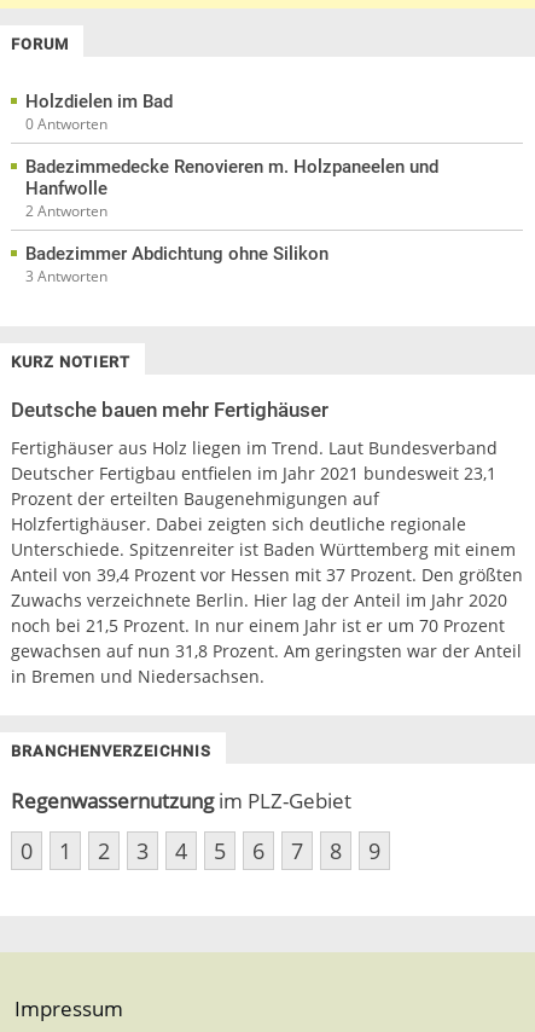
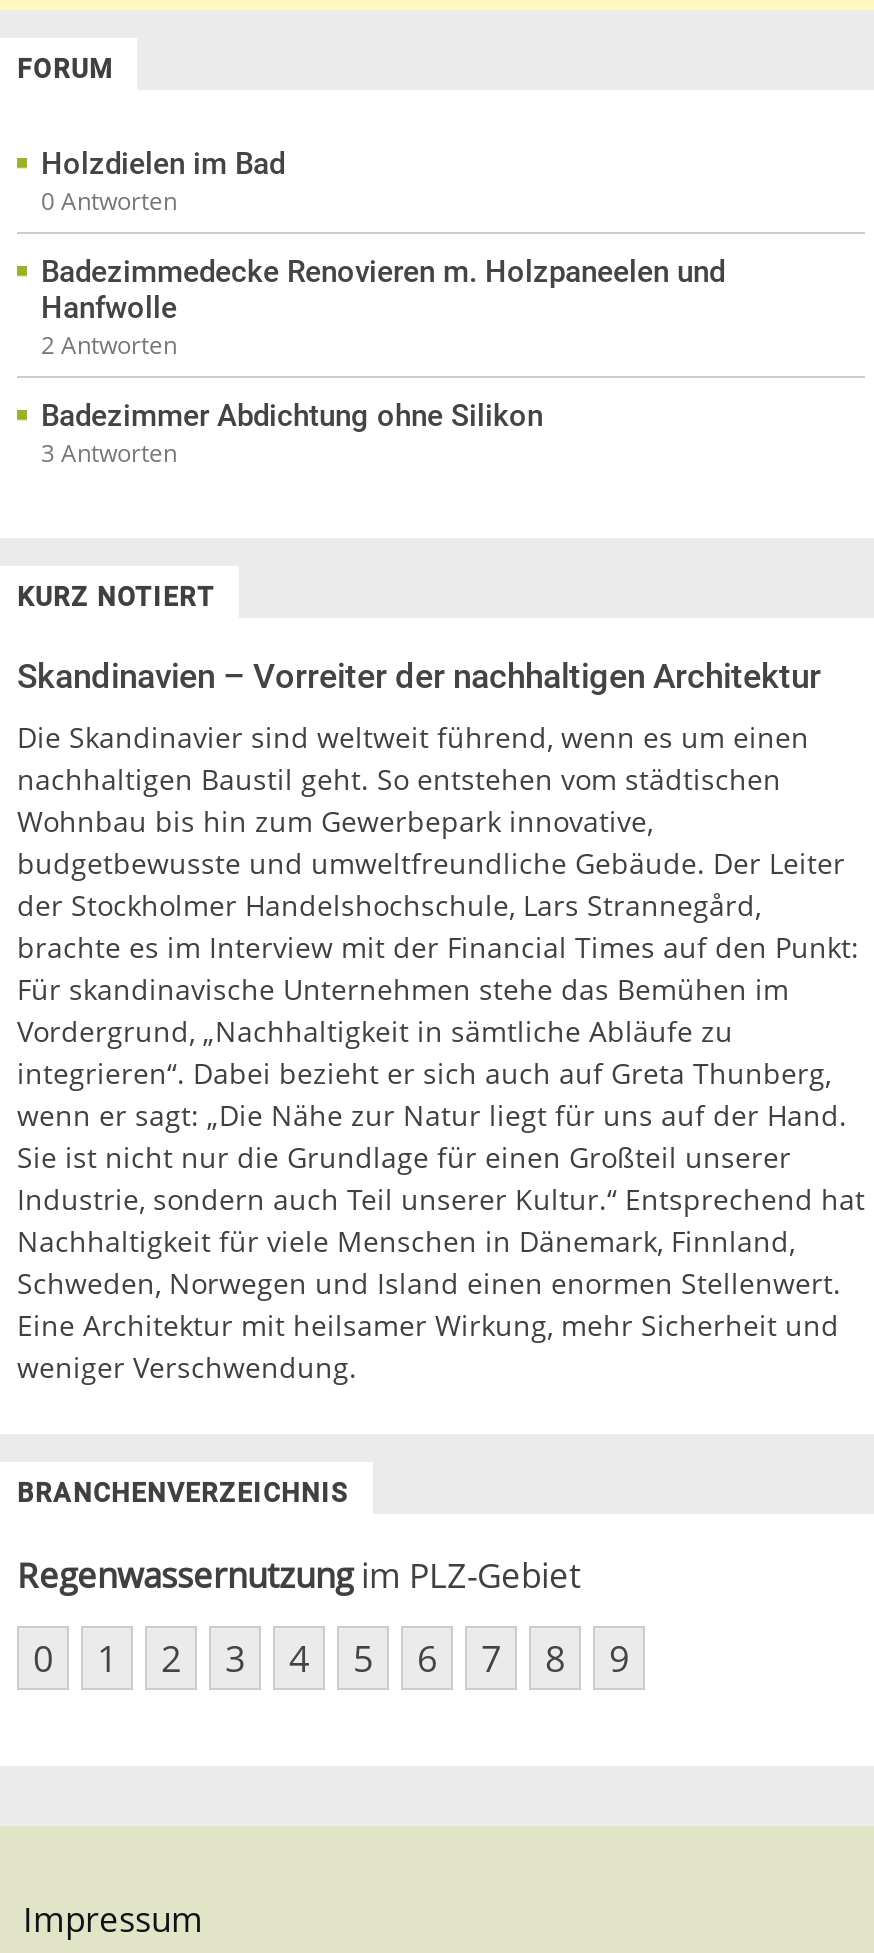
- Deutsche bauen mehr Fertighäuser
+ Skandinavien – Vorreiter der nachhaltigen Architektur

- Fertighäuser aus Holz liegen im Trend. Laut Bundesverband
- Deutscher Fertigbau entfielen im Jahr 2021 bundesweit 23,1
- Prozent der erteilten Baugenehmigungen auf
- Holzfertighäuser. Dabei zeigten sich deutliche regionale
- Unterschiede. Spitzenreiter ist Baden Württemberg mit einem
- Anteil von 39,4 Prozent vor Hessen mit 37 Prozent. Den größten
- Zuwachs verzeichnete Berlin. Hier lag der Anteil im Jahr 2020
- noch bei 21,5 Prozent. In nur einem Jahr ist er um 70 Prozent
- gewachsen auf nun 31,8 Prozent. Am geringsten war der Anteil
- in Bremen und Niedersachsen.
+ Die Skandinavier sind weltweit führend, wenn es um einen
+ nachhaltigen Baustil geht. So entstehen vom städtischen
+ Wohnbau bis hin zum Gewerbepark innovative,
+ budgetbewusste und umweltfreundliche Gebäude. Der Leiter
+ der Stockholmer Handelshochschule, Lars Strannegård,
+ brachte es im Interview mit der Financial Times auf den Punkt:
+ Für skandinavische Unternehmen stehe das Bemühen im
+ Vordergrund, „Nachhaltigkeit in sämtliche Abläufe zu
+ integrieren“. Dabei bezieht er sich auch auf Greta Thunberg,
+ wenn er sagt: „Die Nähe zur Natur liegt für uns auf der Hand.
+ Sie ist nicht nur die Grundlage für einen Großteil unserer
+ Industrie, sondern auch Teil unserer Kultur.“ Entsprechend hat
+ Nachhaltigkeit für viele Menschen in Dänemark, Finnland,
+ Schweden, Norwegen und Island einen enormen Stellenwert.
+ Eine Architektur mit heilsamer Wirkung, mehr Sicherheit und
+ weniger Verschwendung.
